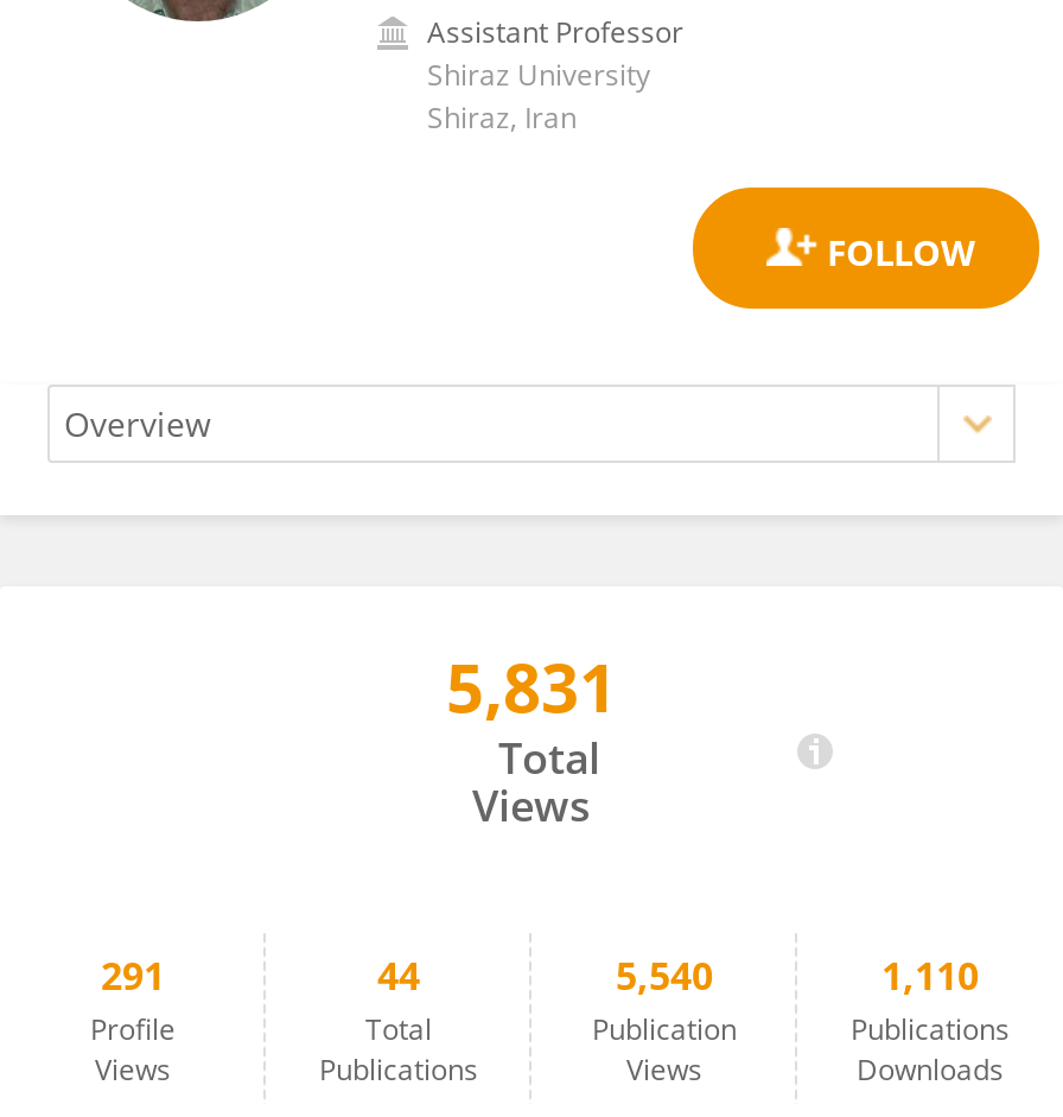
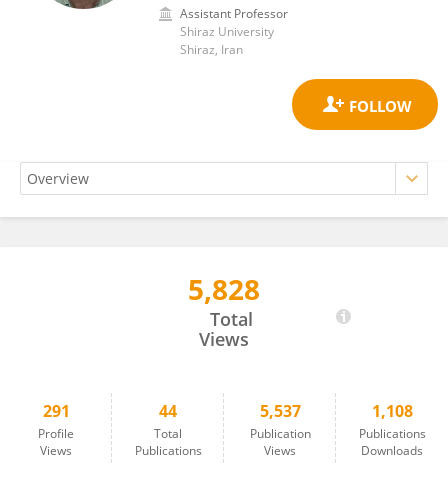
- 5,831
+ 5,828

- 5,540
+ 5,537

- 1,110
+ 1,108
